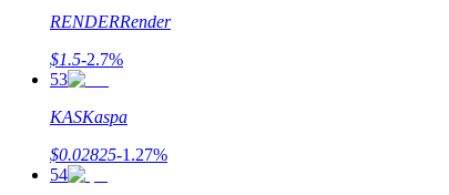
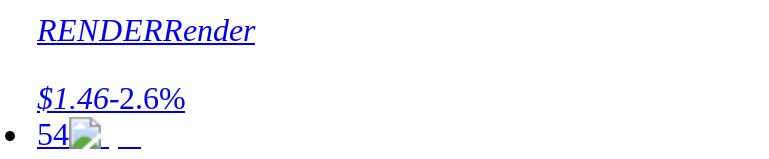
- $1.5-2.7%
- 53
- KASKaspa
- $0.02825-1.27%
+ $1.46-2.6%
